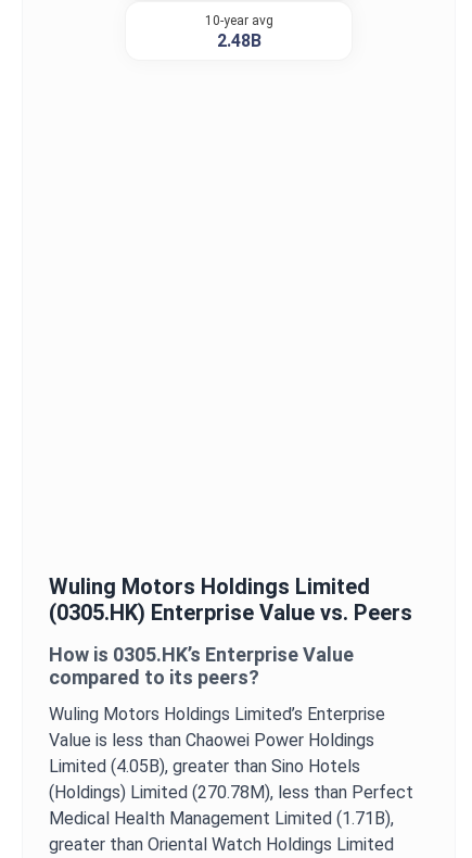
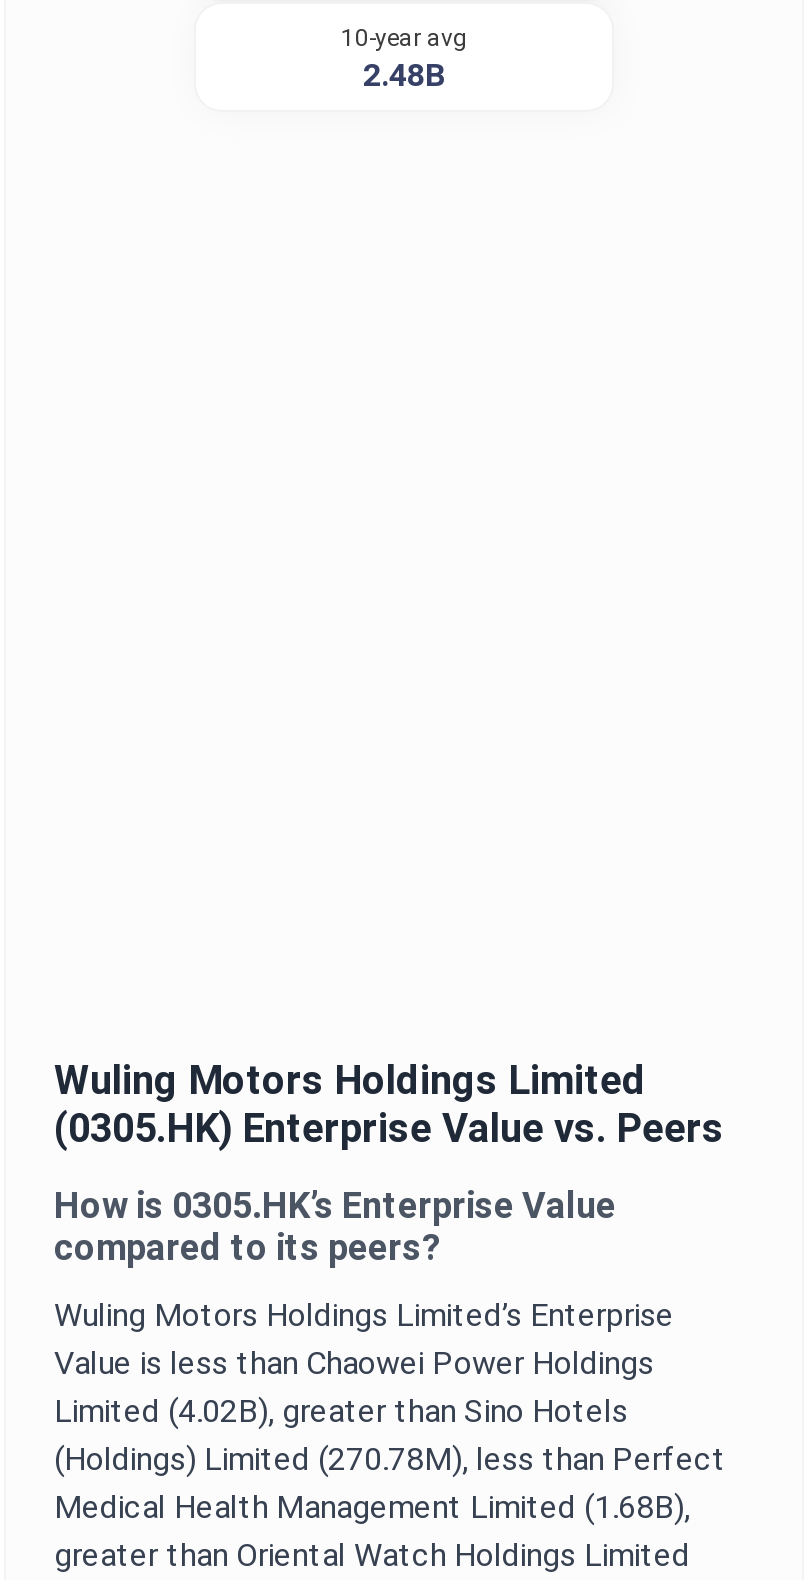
- Limited (4.05B), greater than Sino Hotels
+ Limited (4.02B), greater than Sino Hotels

- Medical Health Management Limited (1.71B),
+ Medical Health Management Limited (1.68B),
